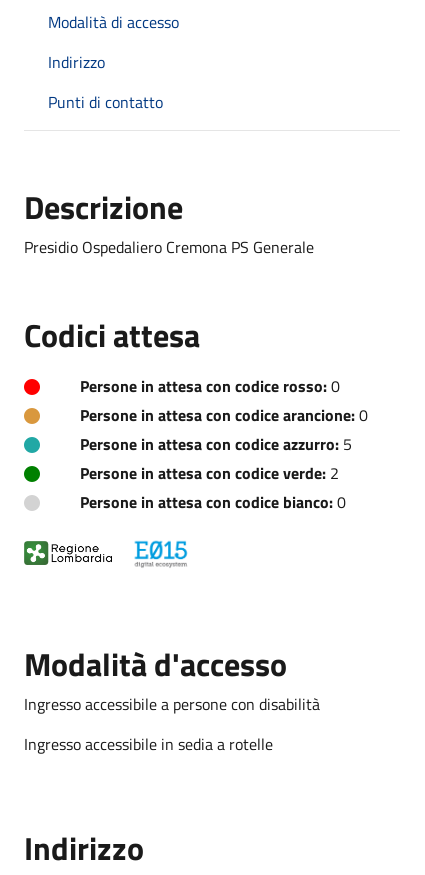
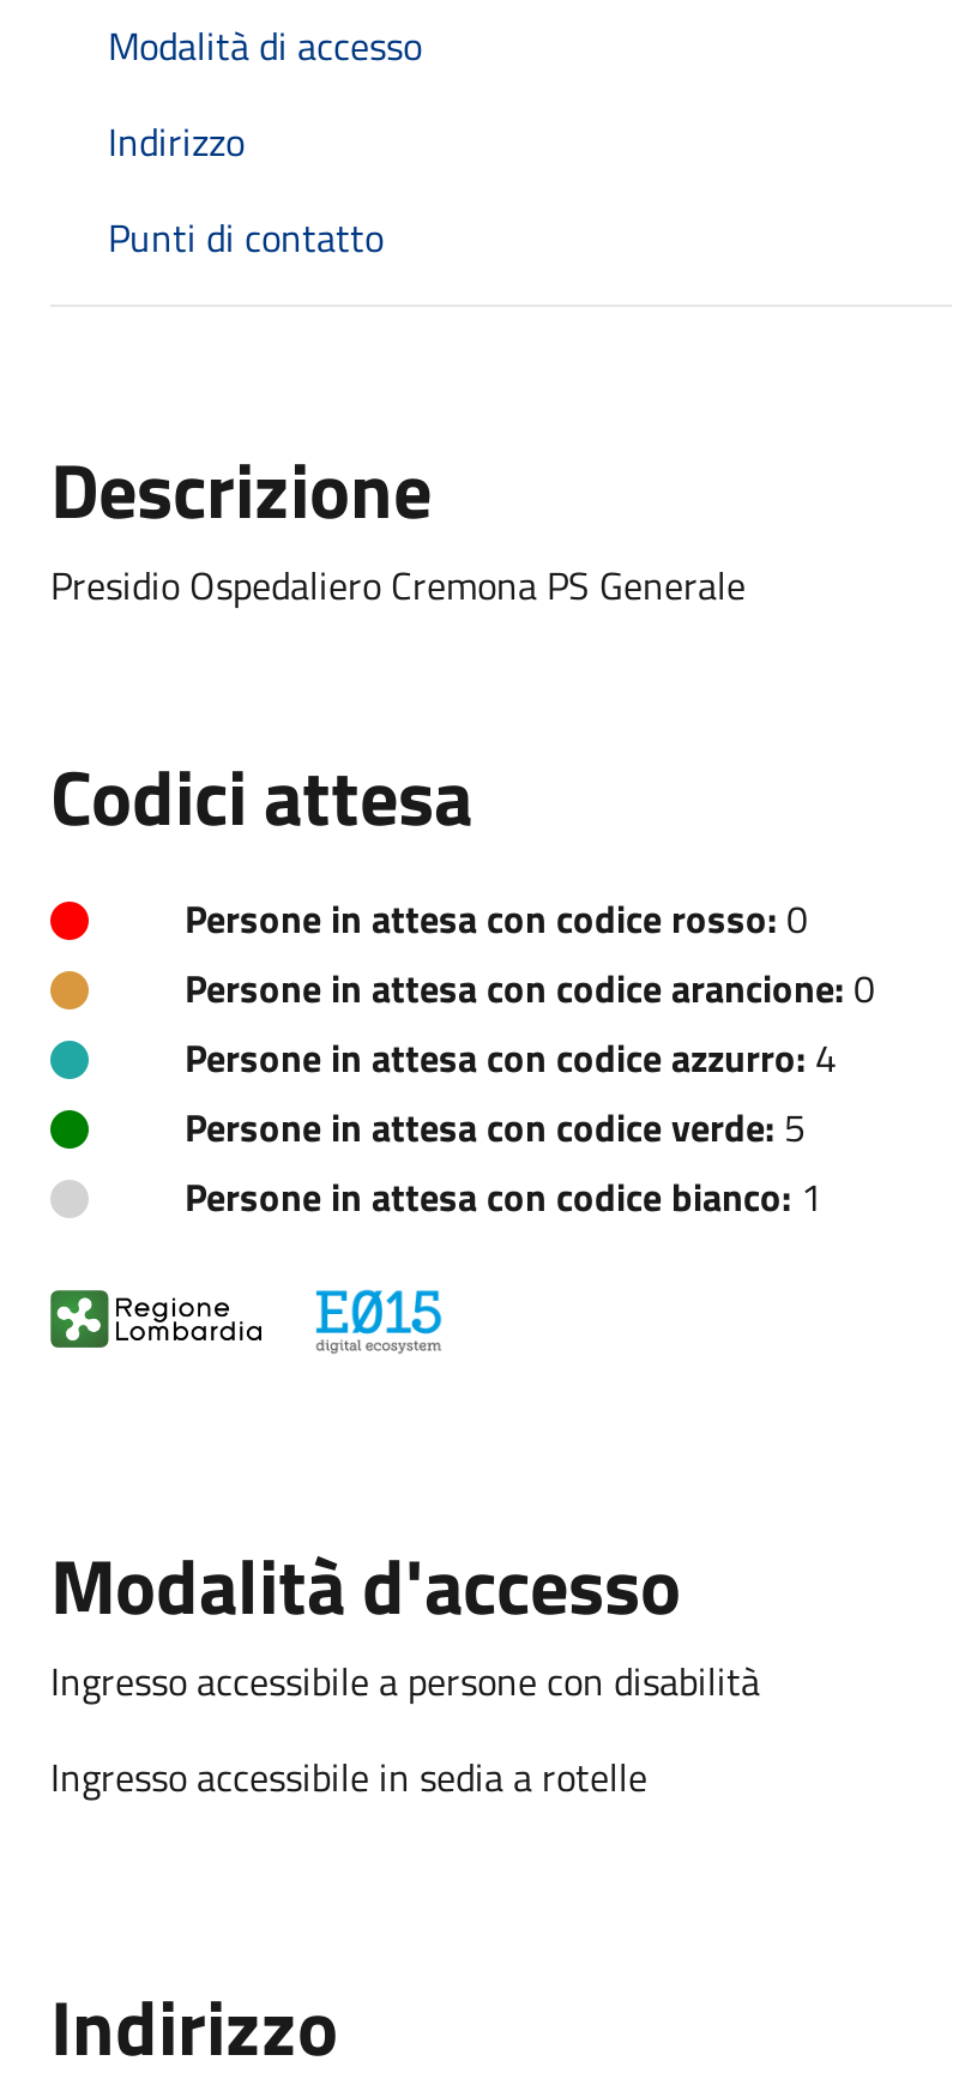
- Persone in attesa con codice azzurro: 5
+ Persone in attesa con codice azzurro: 4

- Persone in attesa con codice verde: 2
+ Persone in attesa con codice verde: 5

- Persone in attesa con codice bianco: 0
+ Persone in attesa con codice bianco: 1
